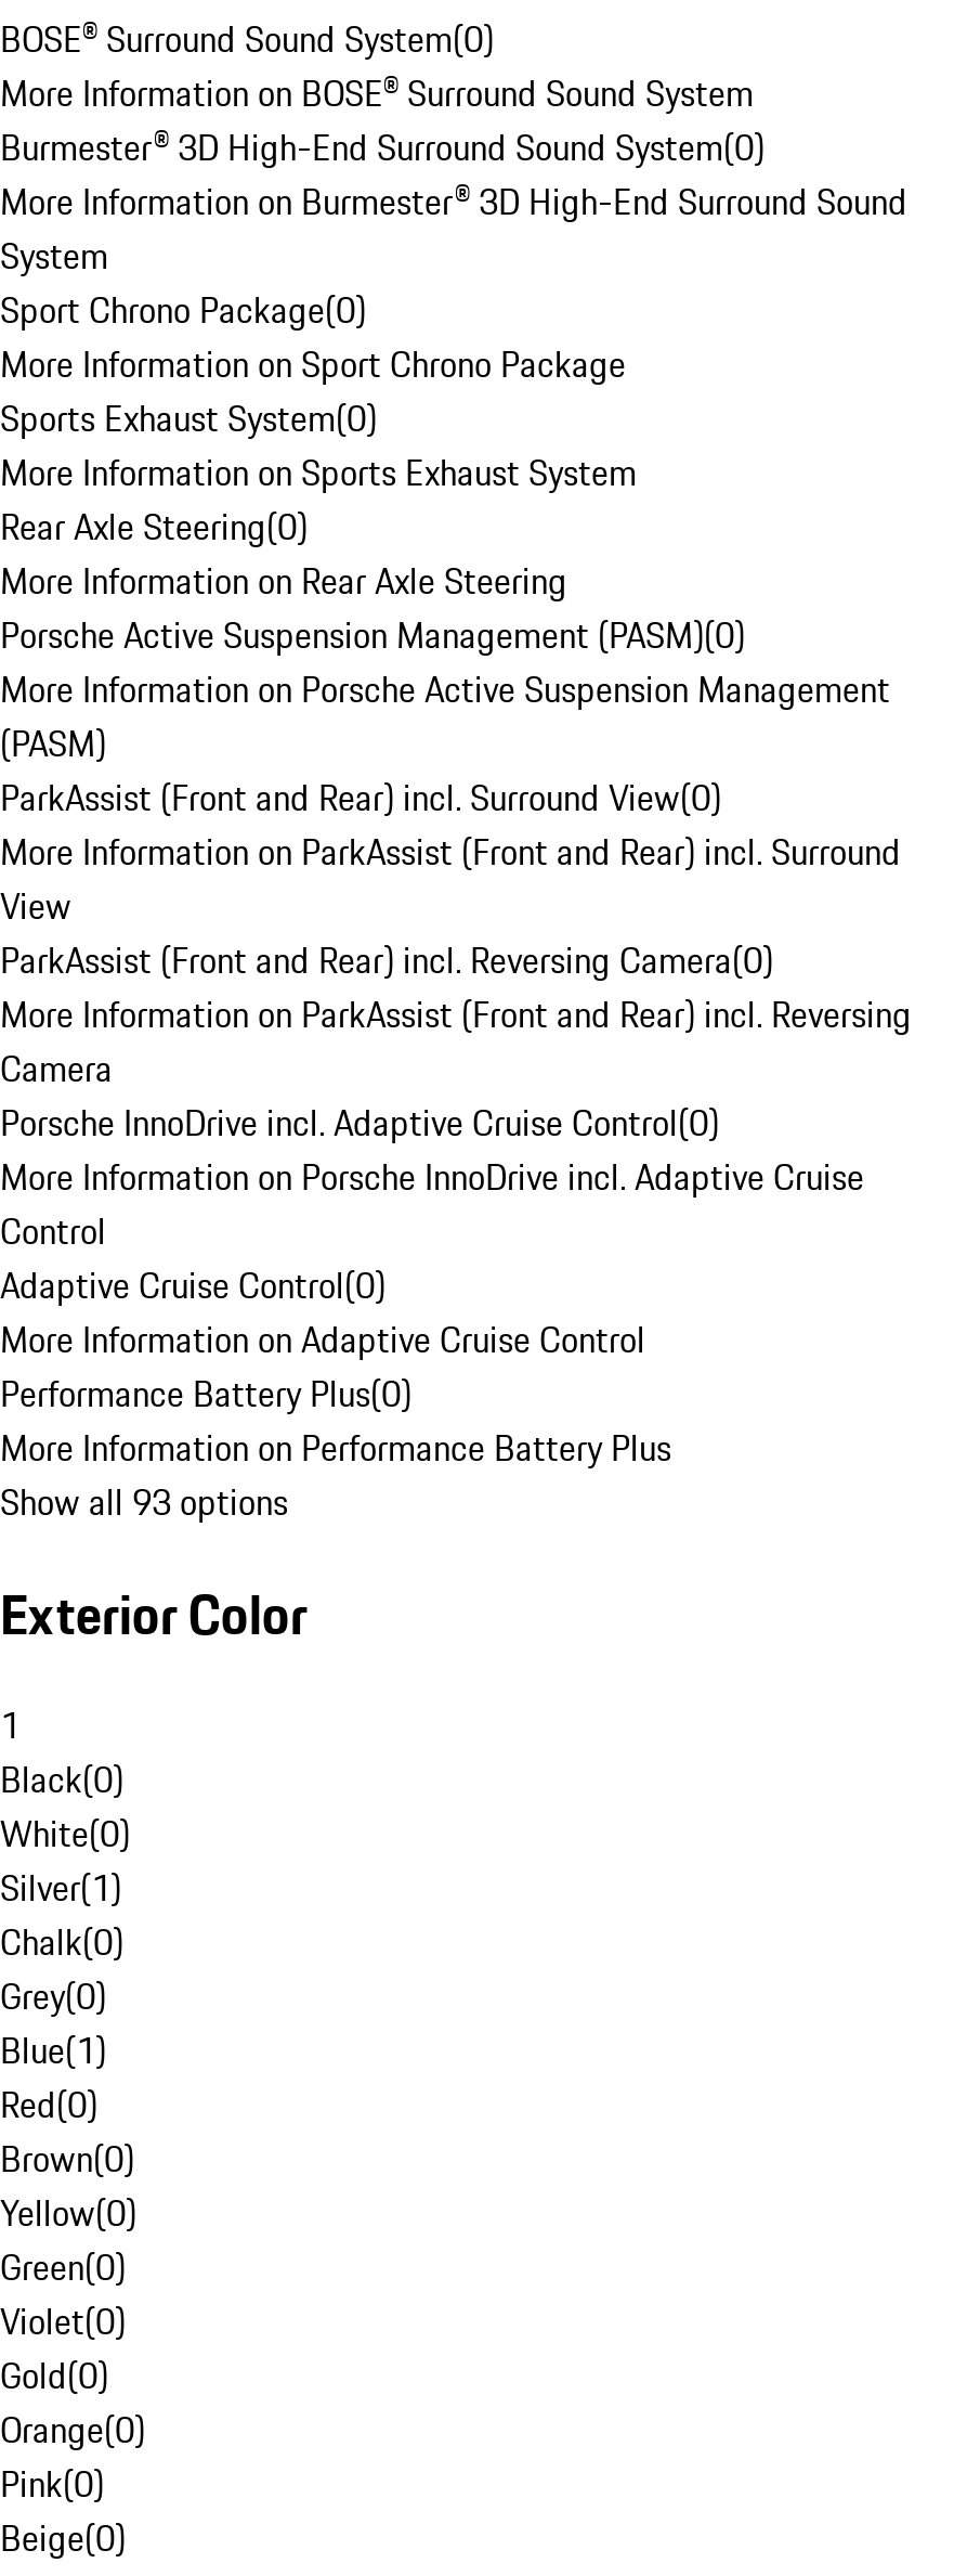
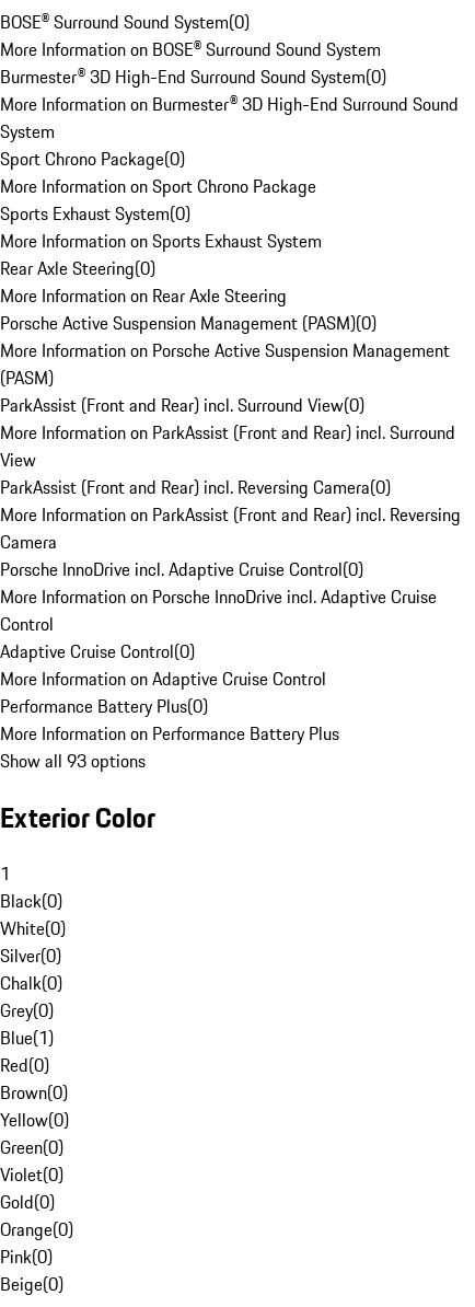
- Silver(1)
+ Silver(0)
